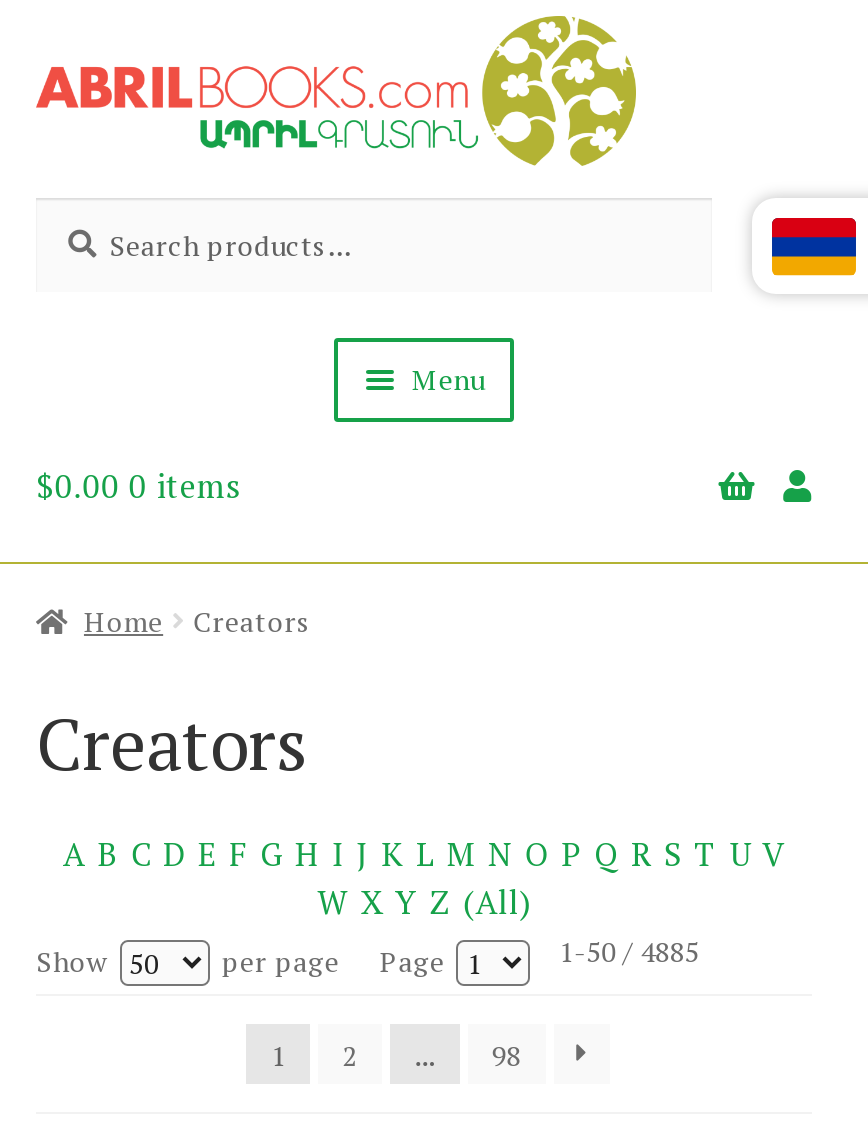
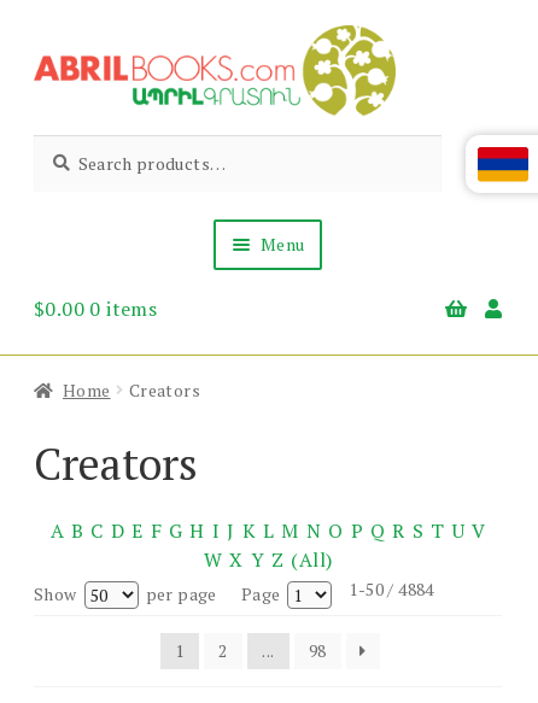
- 1-50 / 4885
+ 1-50 / 4884
